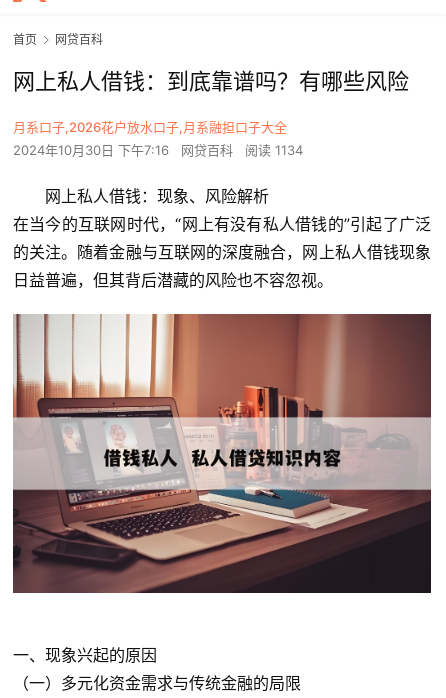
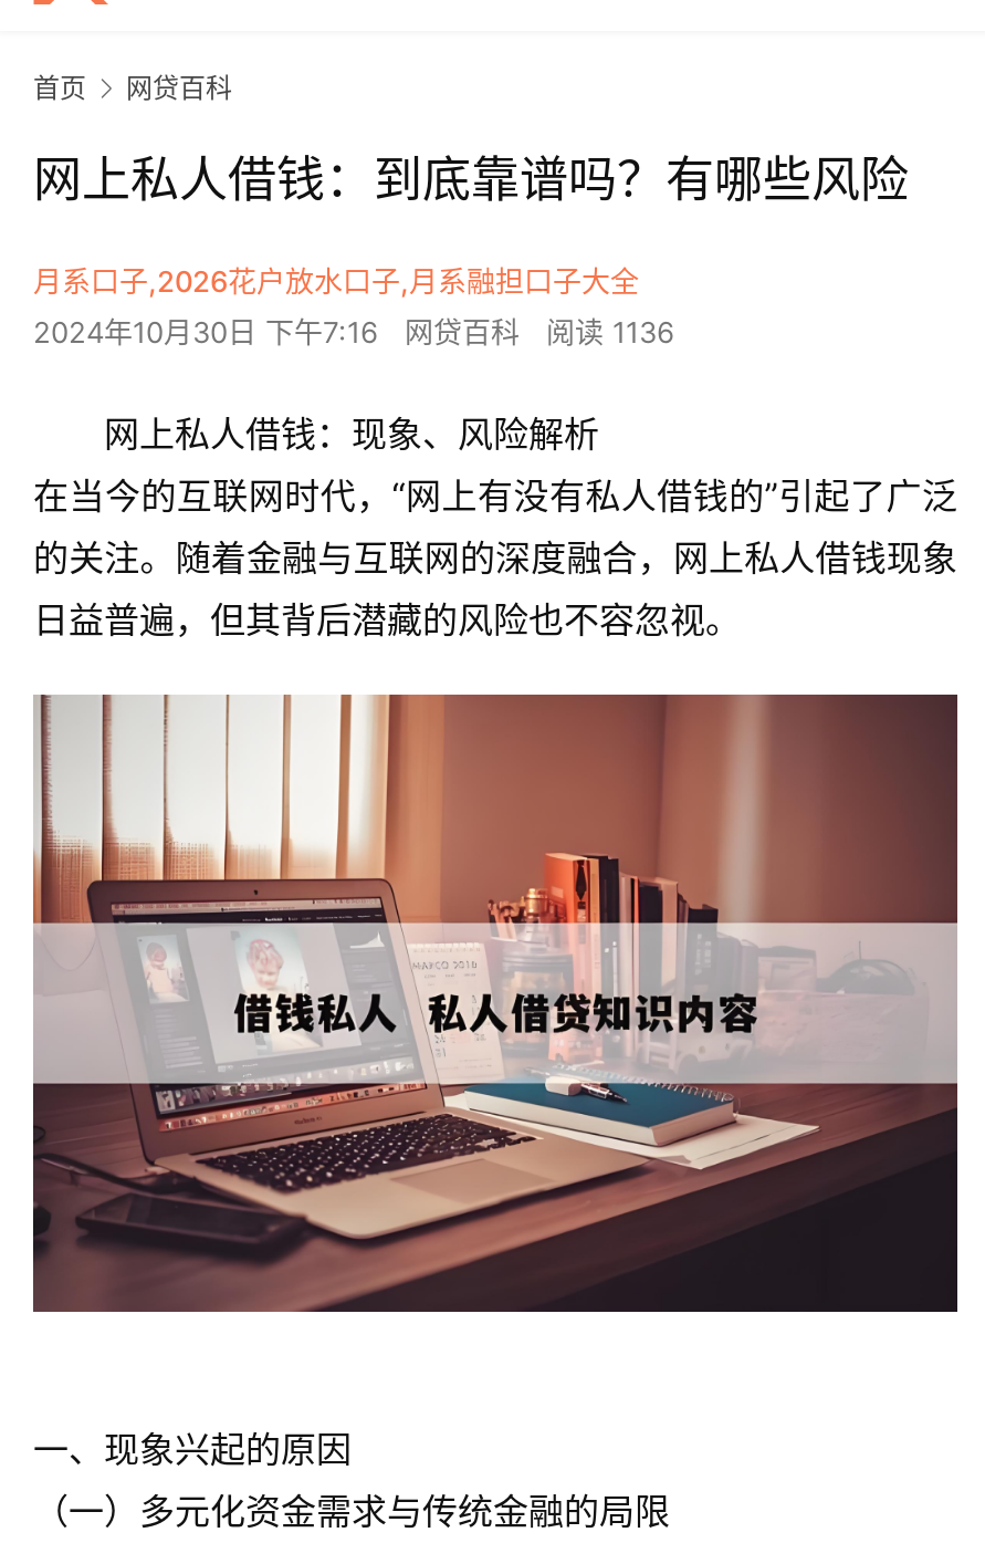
- 2024年10月30日 下午7:16 网贷百科 阅读 1134
+ 2024年10月30日 下午7:16 网贷百科 阅读 1136
